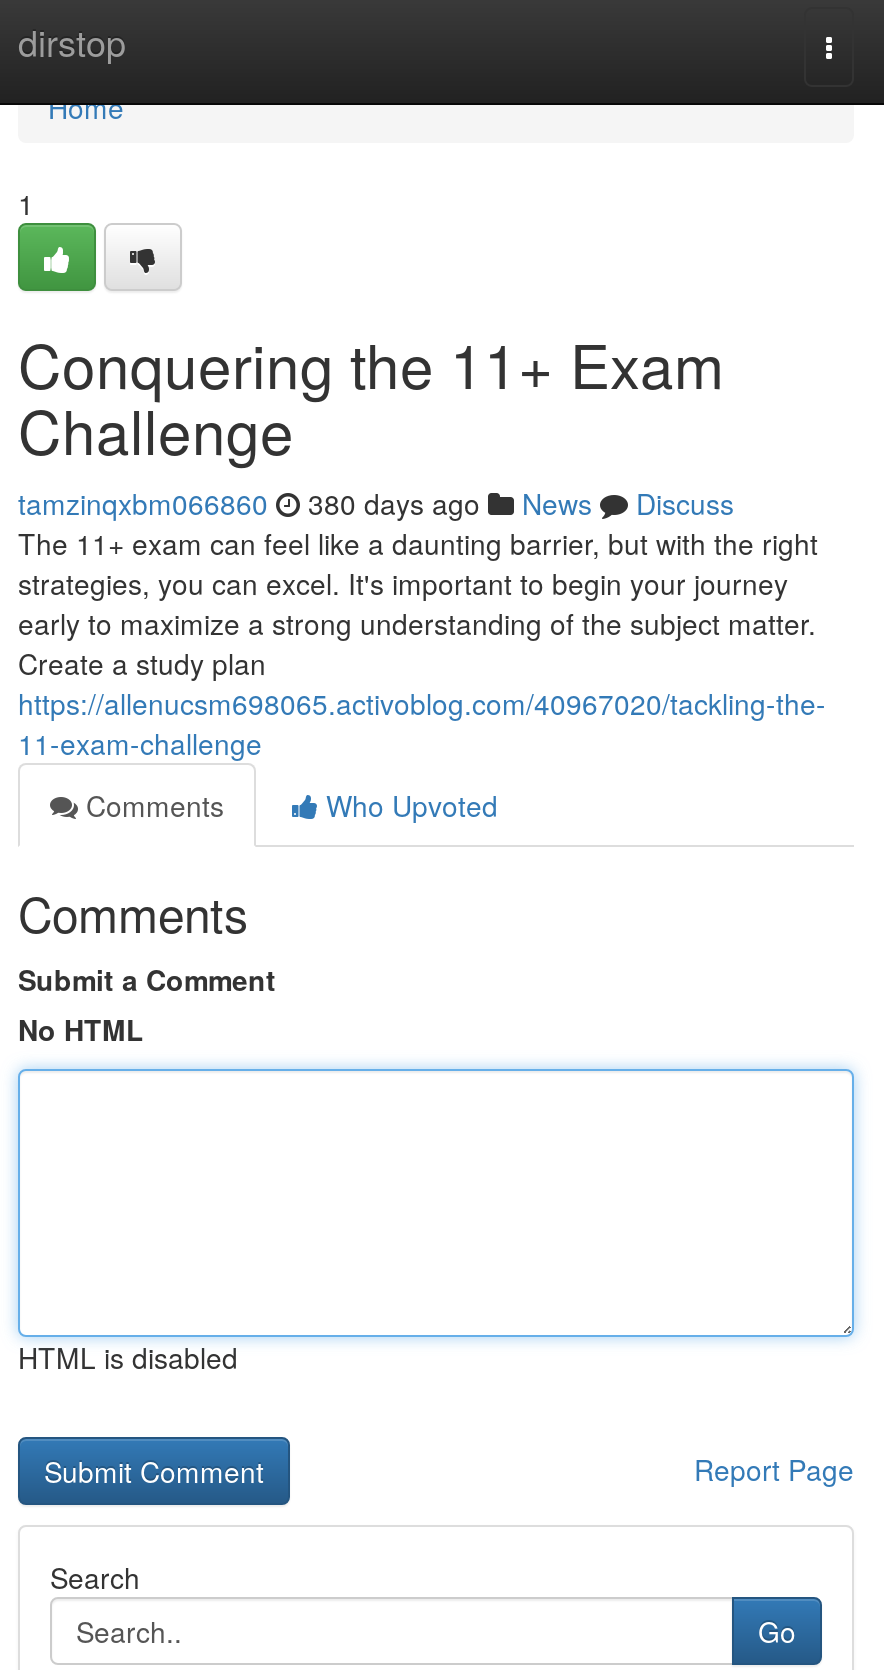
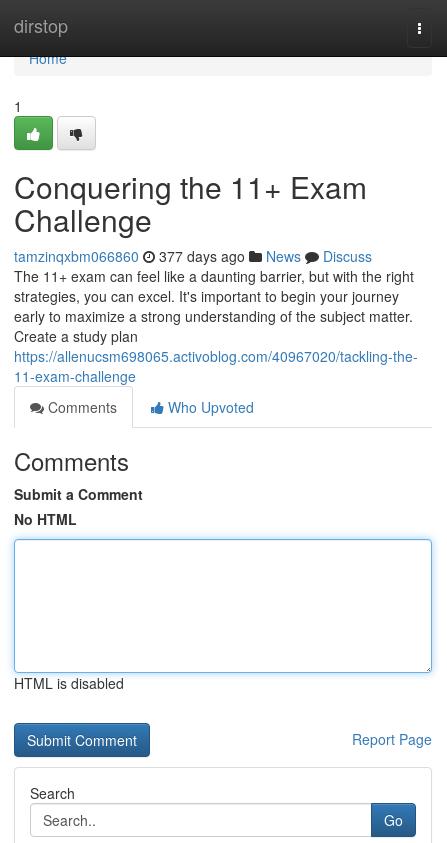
- tamzinqxbm066860 380 days ago News Discuss
+ tamzinqxbm066860 377 days ago News Discuss
